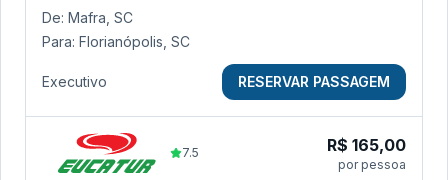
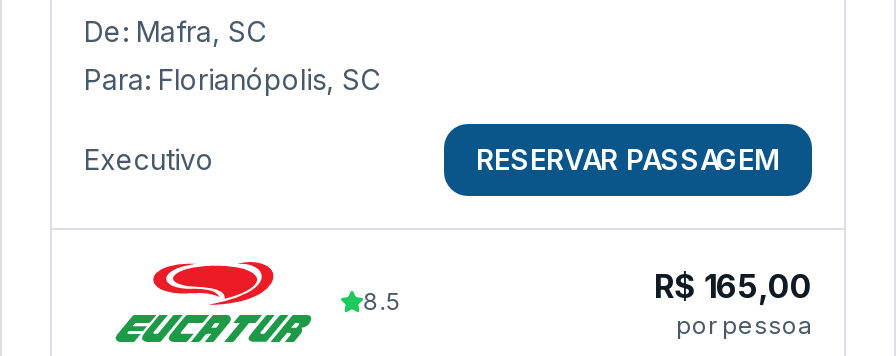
- 7.5
+ 8.5
